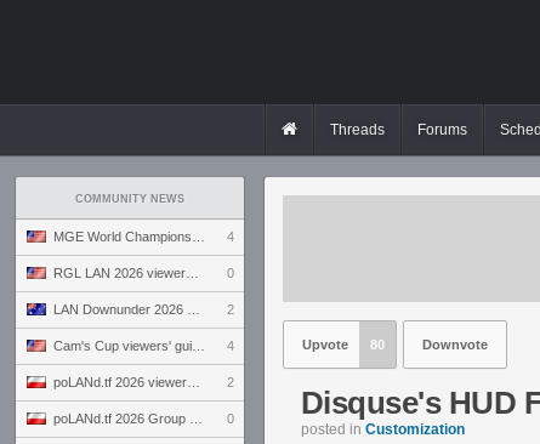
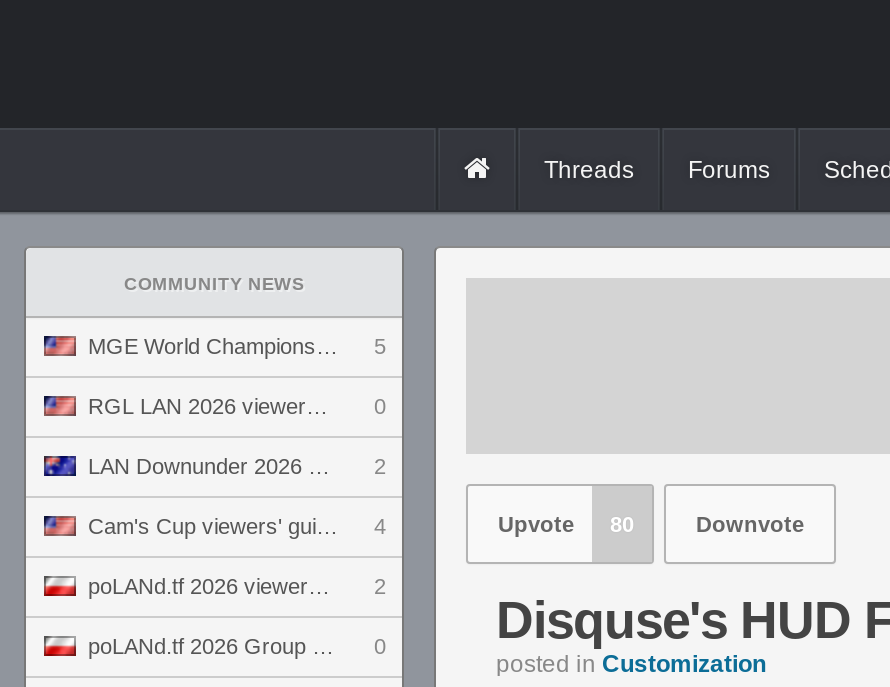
- 4
+ 5
